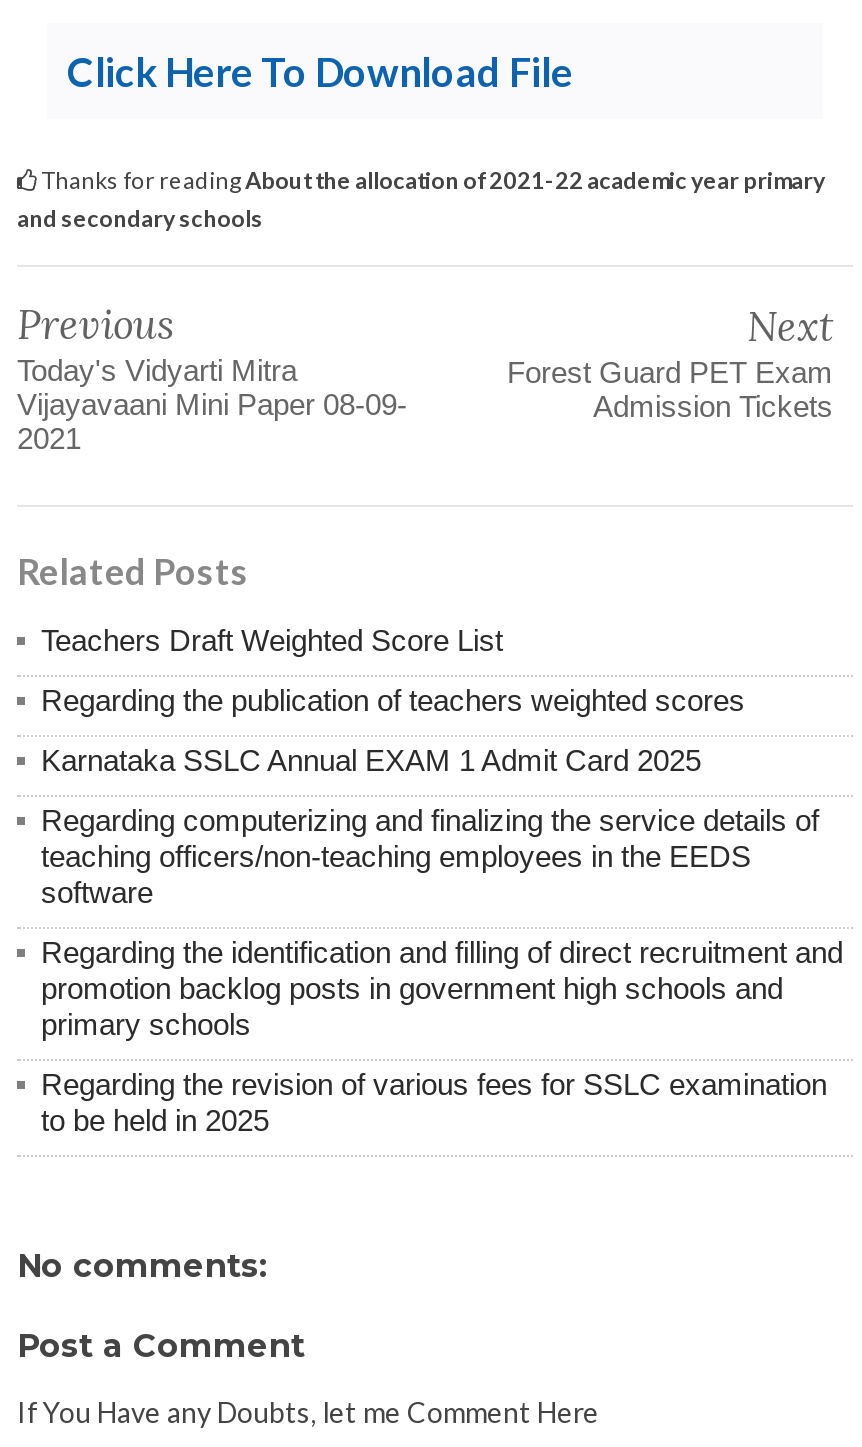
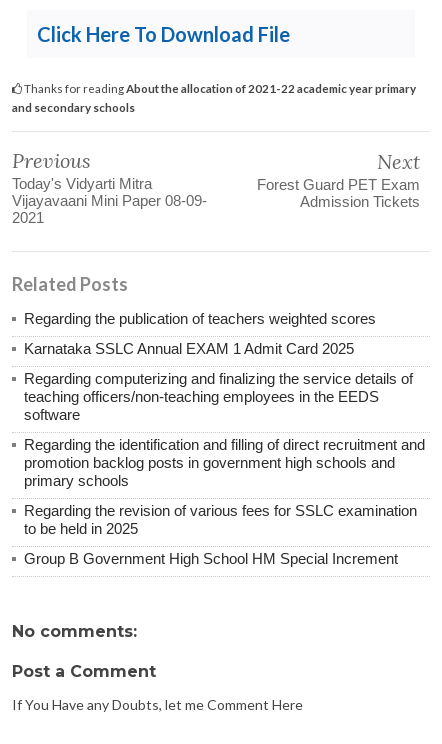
- Teachers Draft Weighted Score List

moved up: Regarding the publication of teachers weighted scores | Karnataka SSLC Annual EXAM 1 Admit Card 2025 | Regarding computerizing and finalizing the service details of | ... | Regarding the revision of various fees for SSLC examination | to be held in 2025

+ Group B Government High School HM Special Increment
